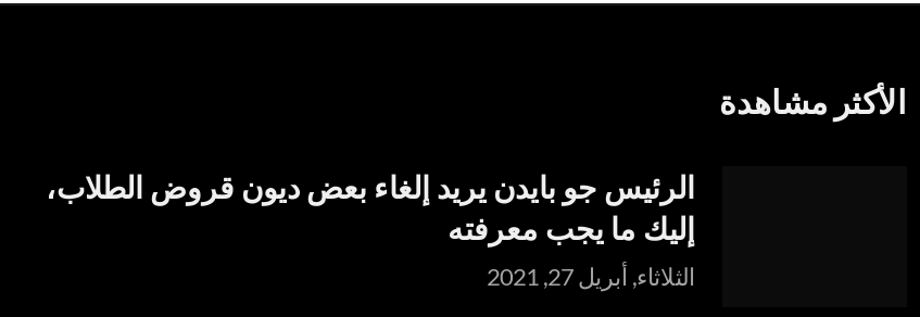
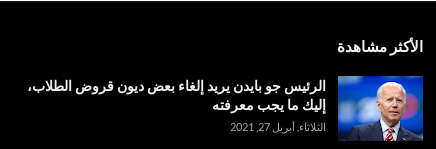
+ [image]
